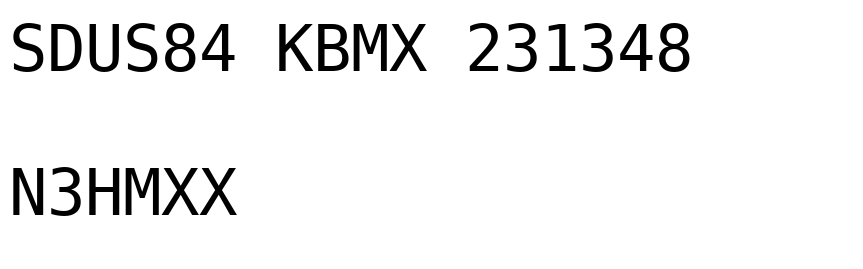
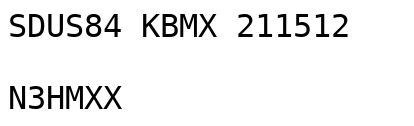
- SDUS84 KBMX 231348
+ SDUS84 KBMX 211512
